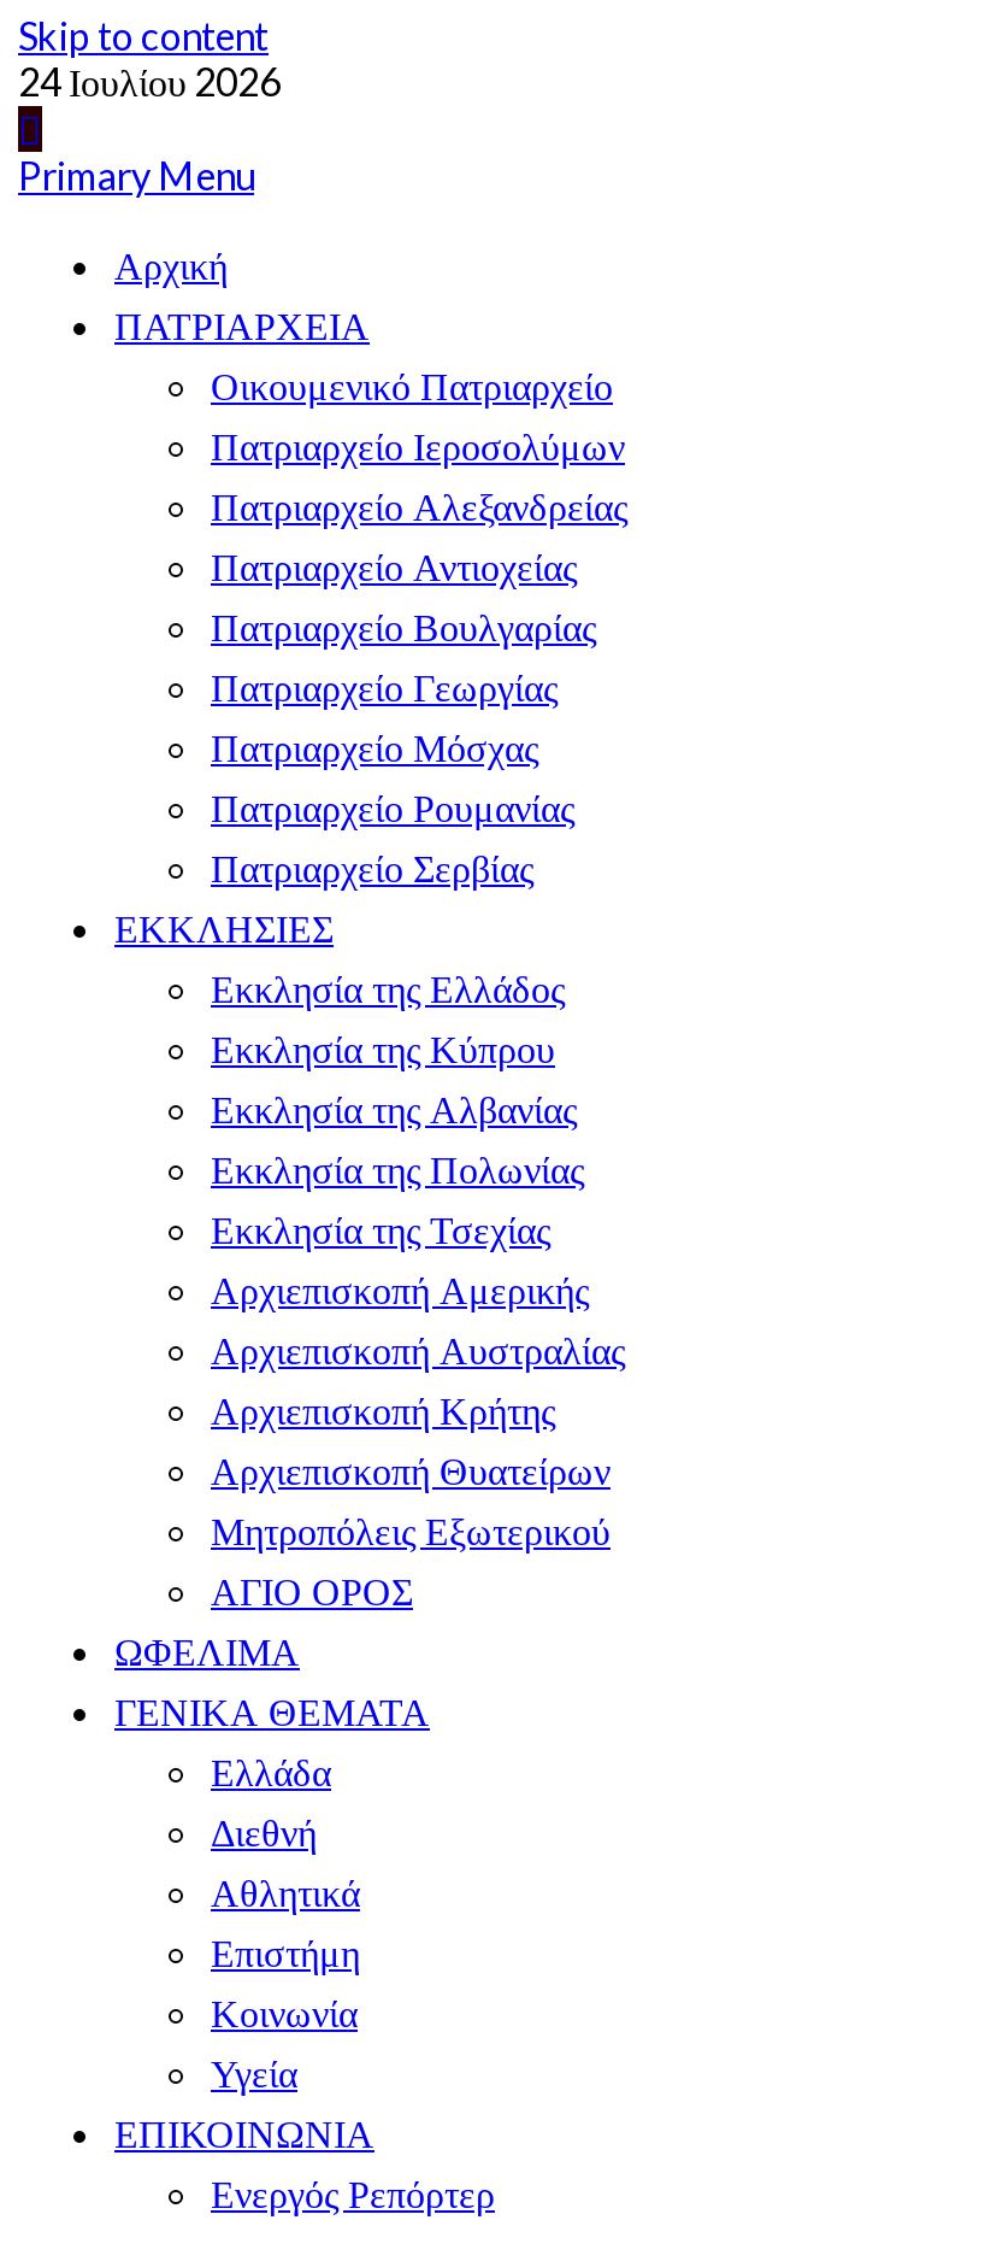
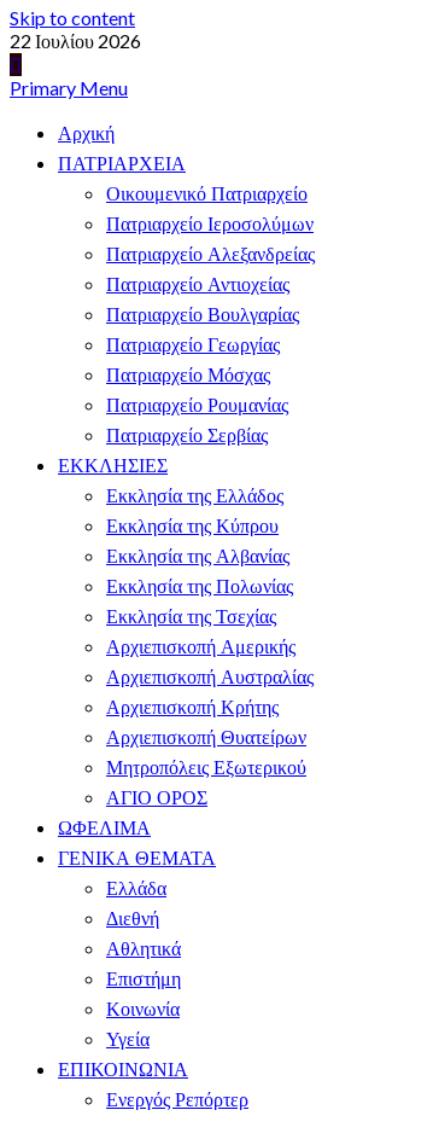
- 24 Ιουλίου 2026
+ 22 Ιουλίου 2026
